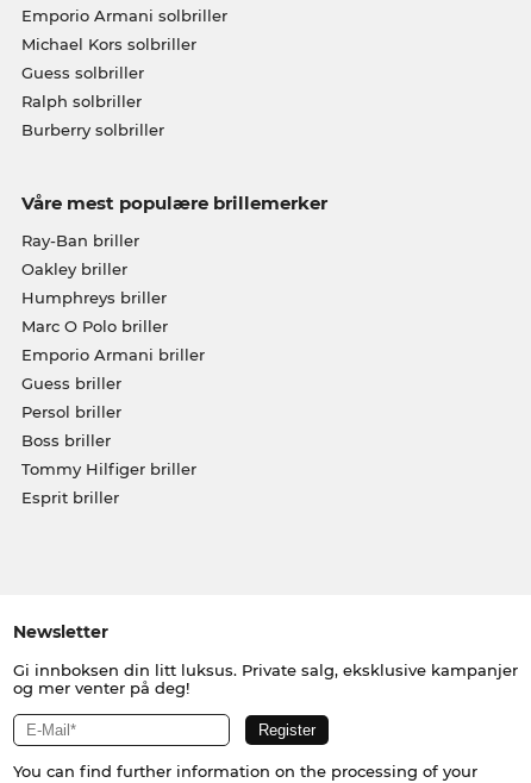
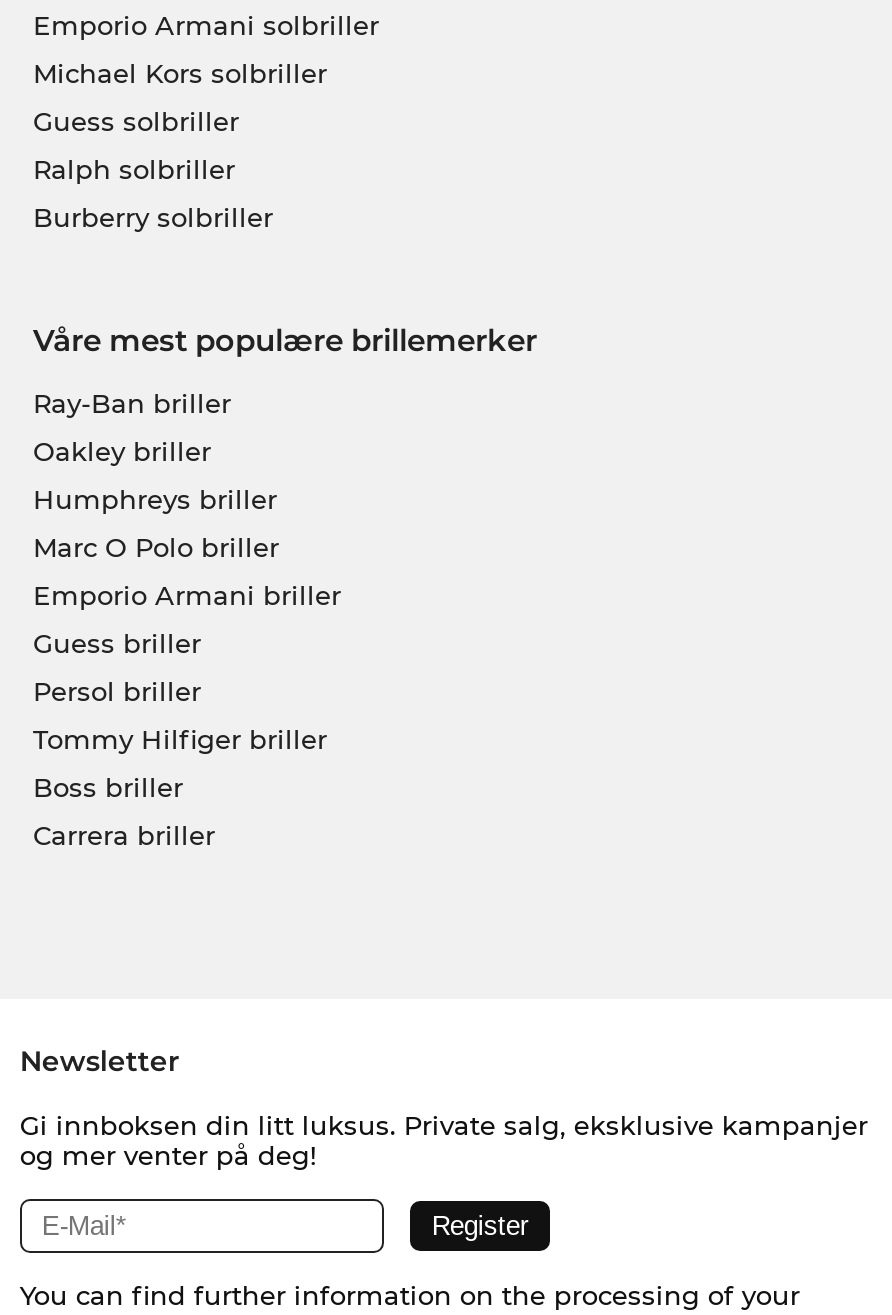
moved down: Boss briller

moved up: Tommy Hilfiger briller

- Esprit briller
+ Carrera briller
